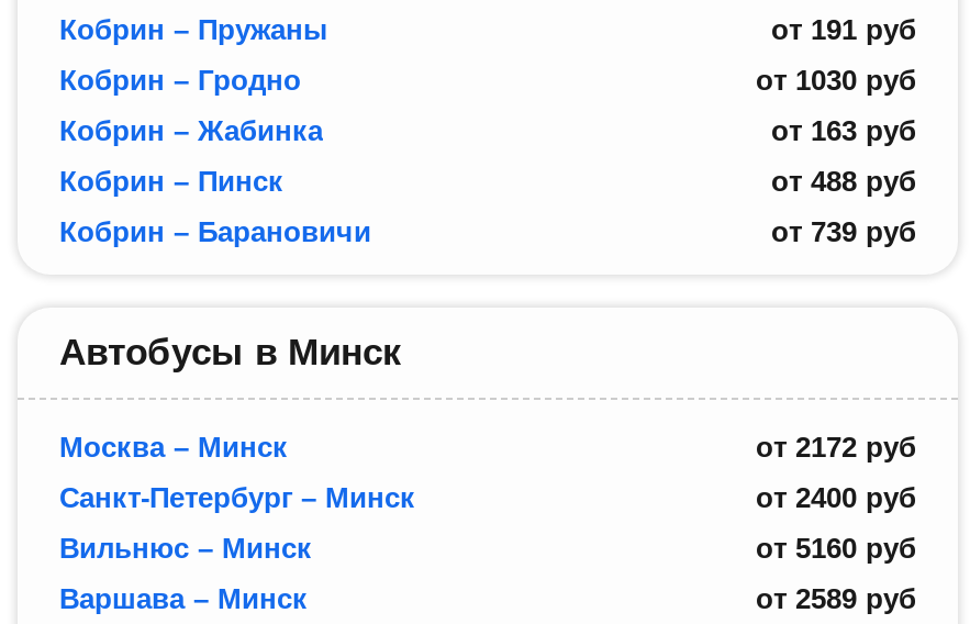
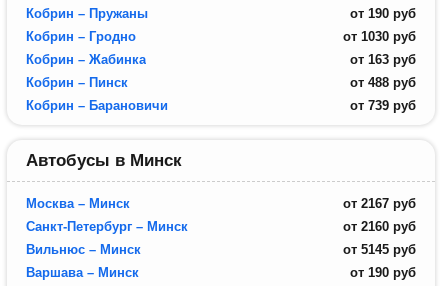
- от 191 руб
+ от 190 руб

- от 2172 руб
+ от 2167 руб

- от 2400 руб
+ от 2160 руб

- от 5160 руб
+ от 5145 руб

- от 2589 руб
+ от 190 руб
